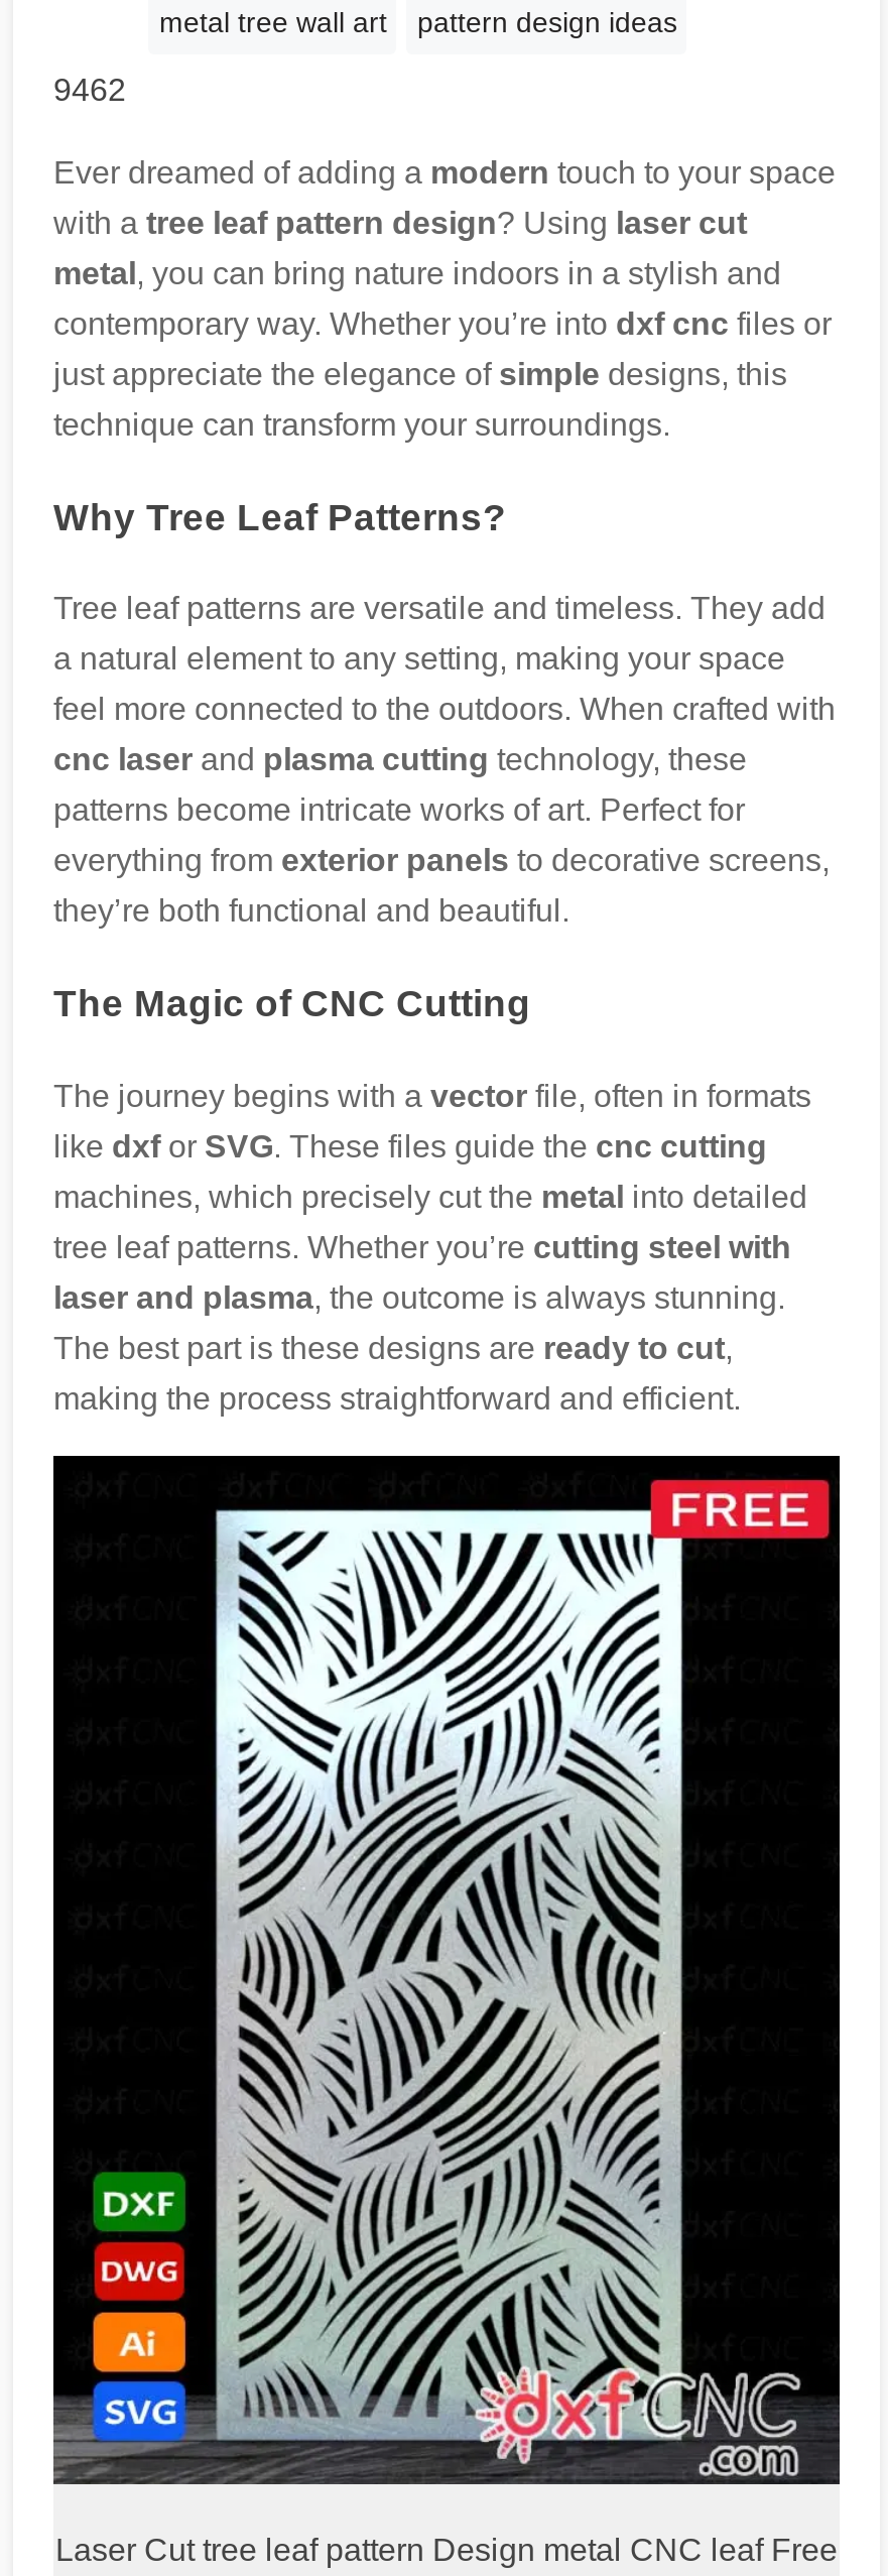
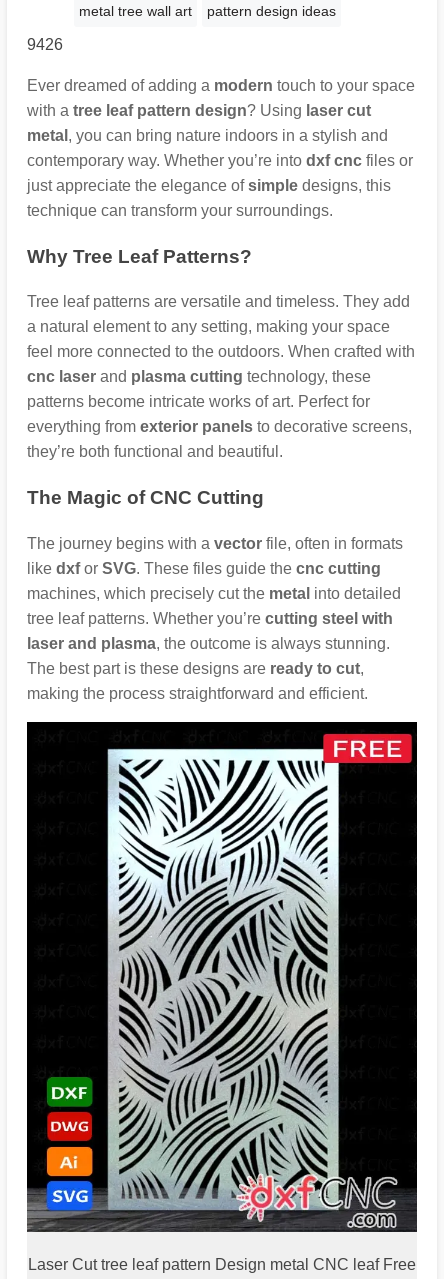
- 9462
+ 9426
